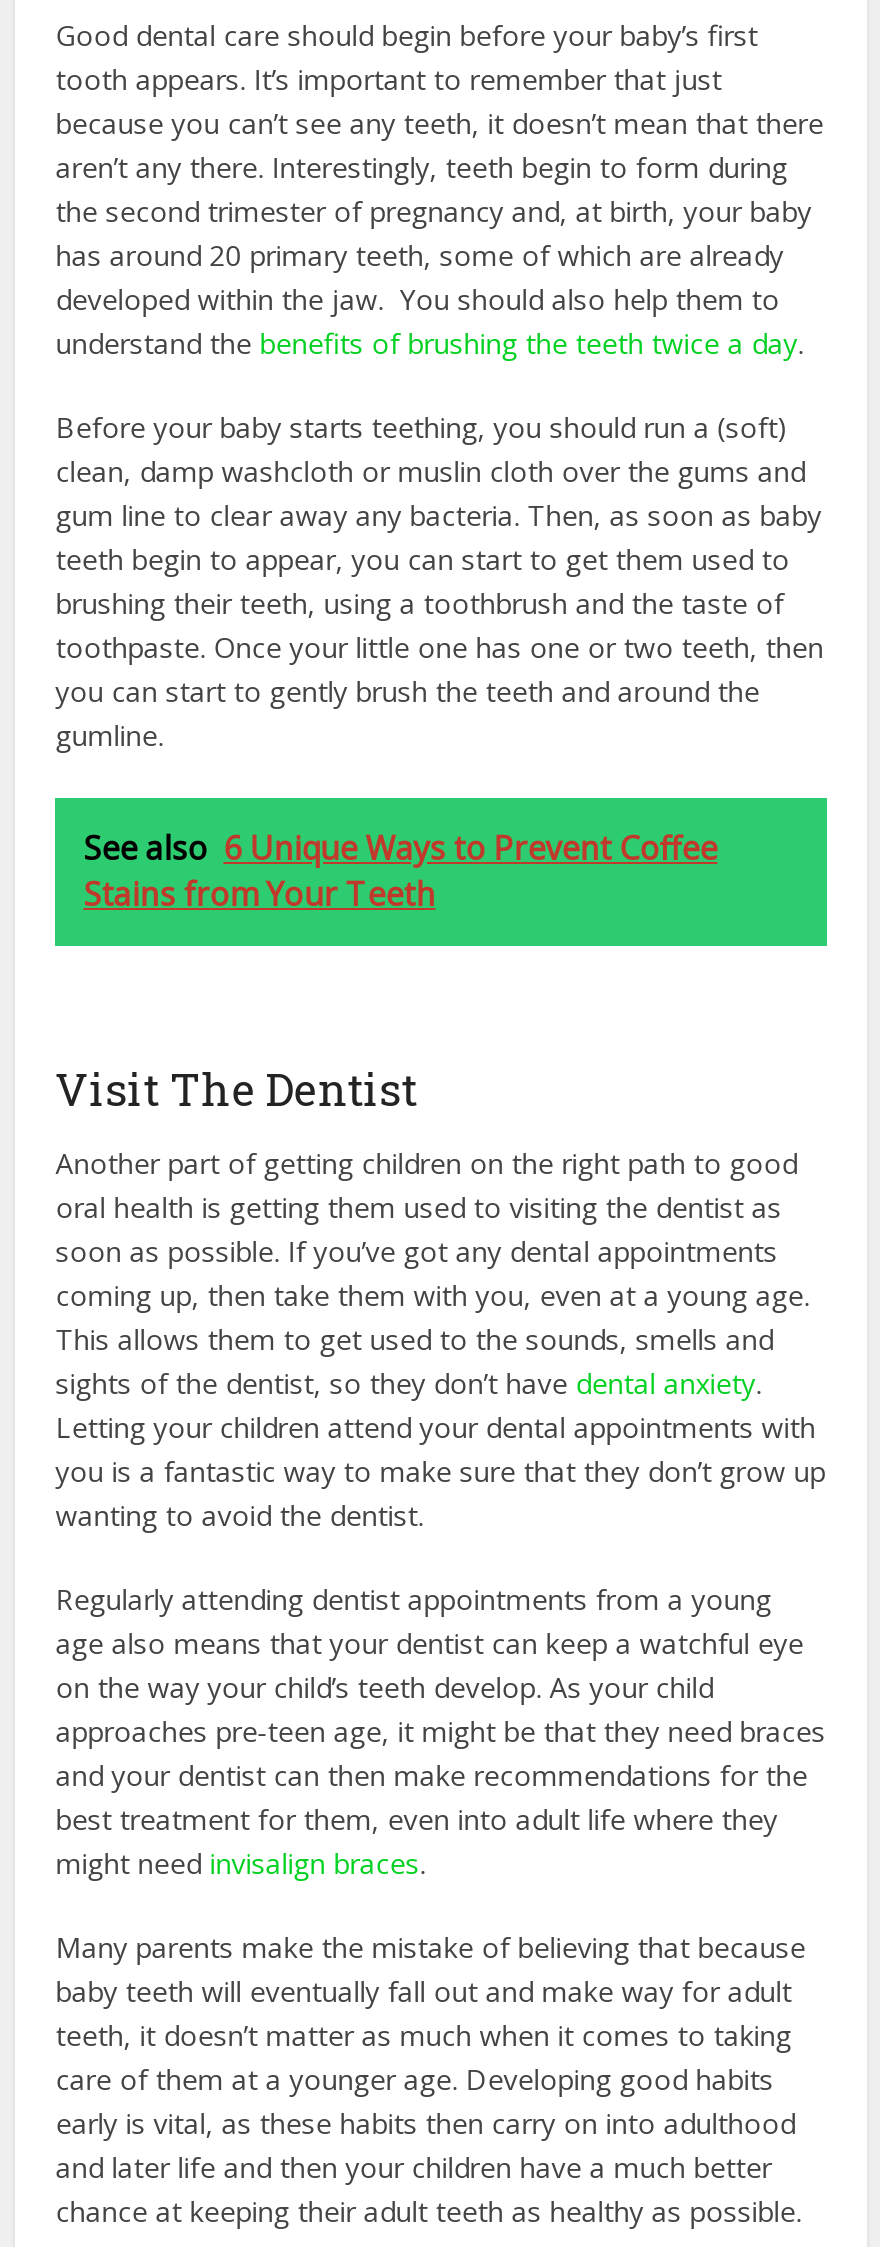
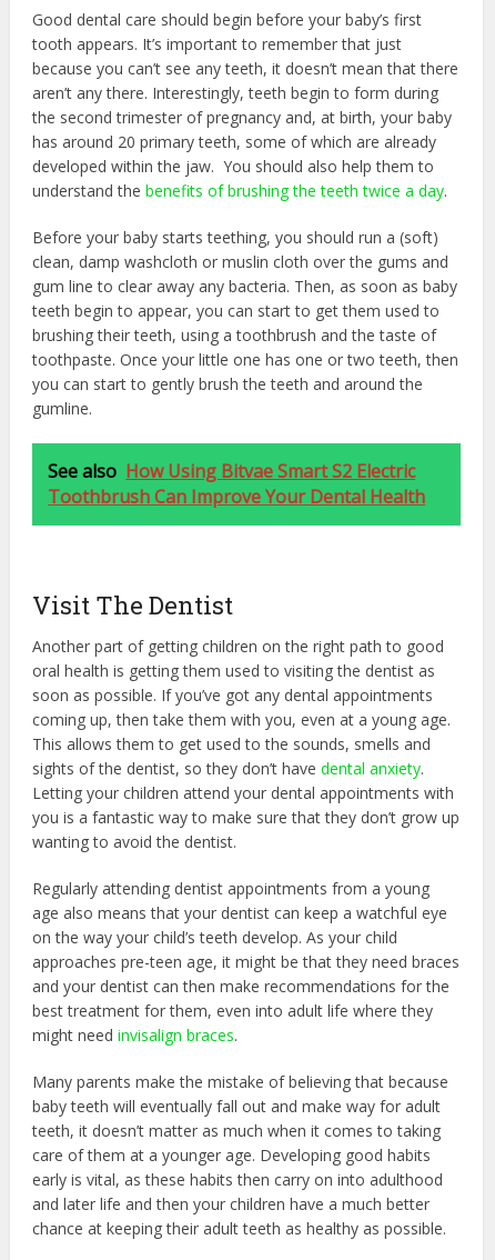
- See also 6 Unique Ways to Prevent Coffee
- Stains from Your Teeth
+ See also How Using Bitvae Smart S2 Electric
+ Toothbrush Can Improve Your Dental Health
